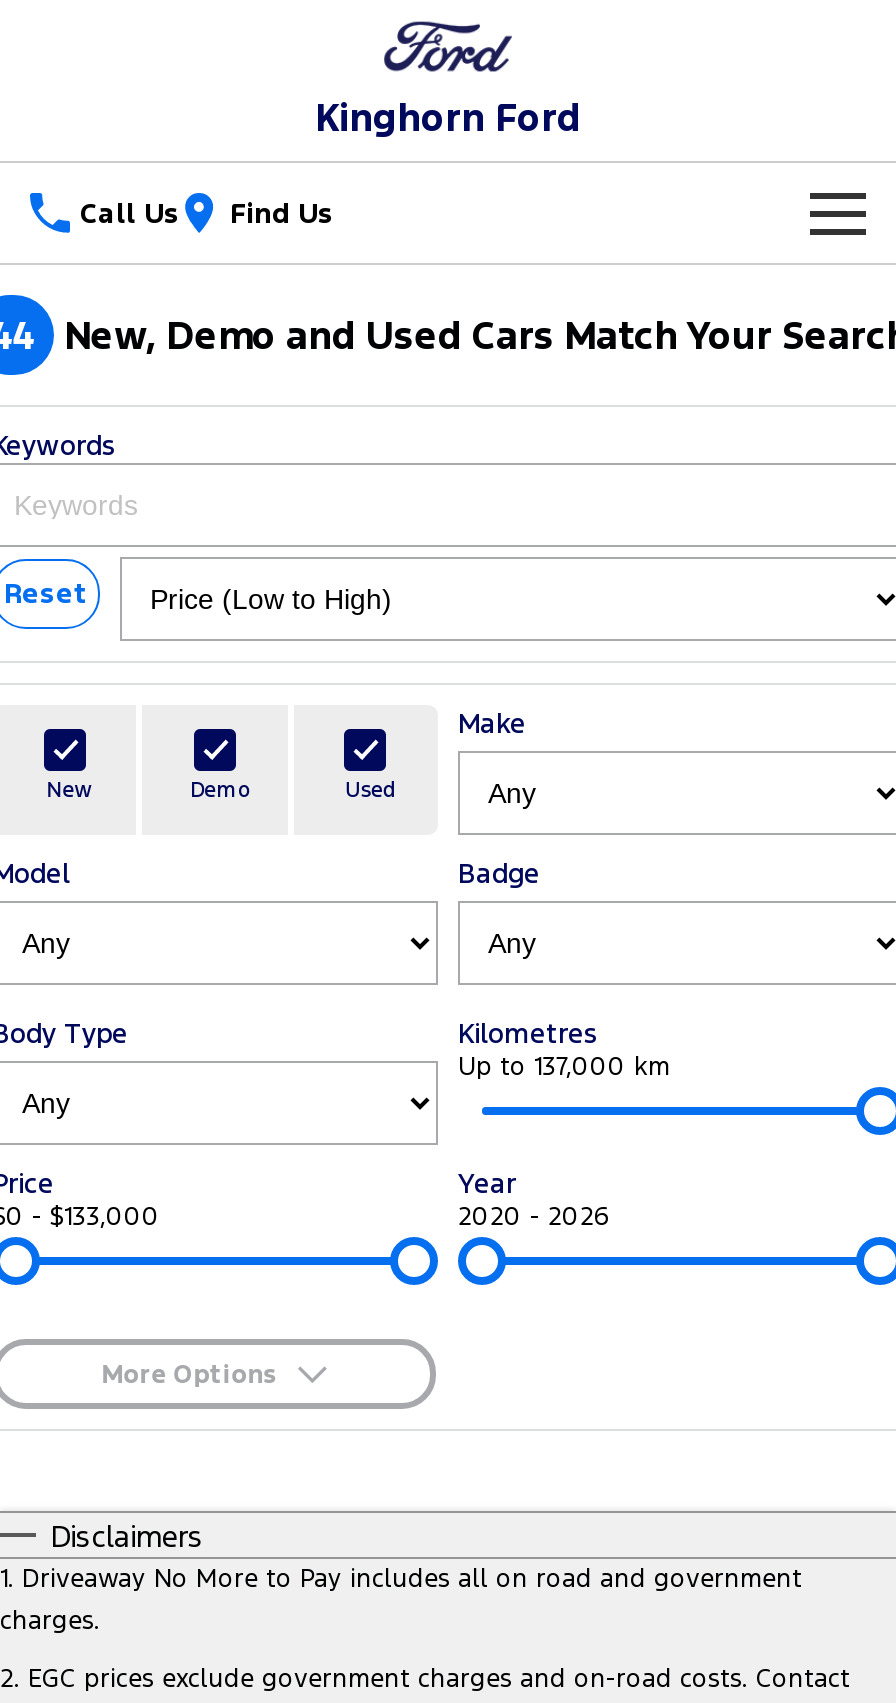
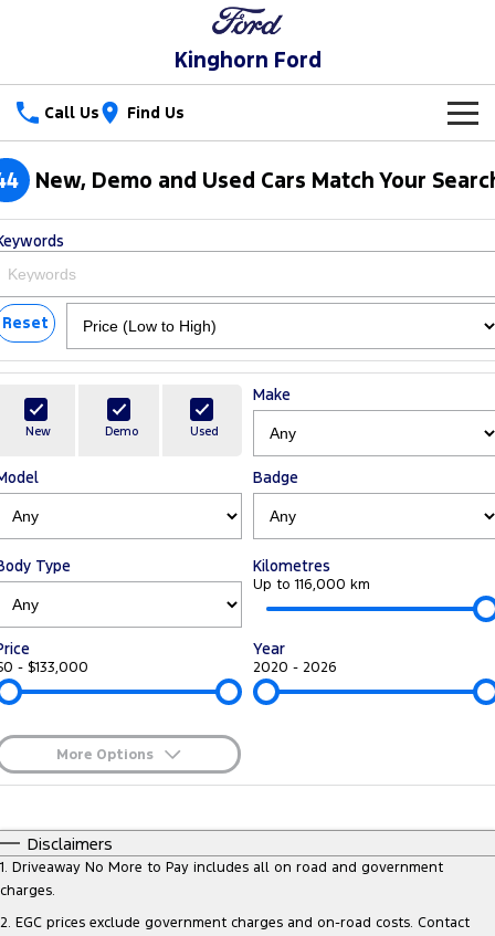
- Up to 137,000 km
+ Up to 116,000 km
